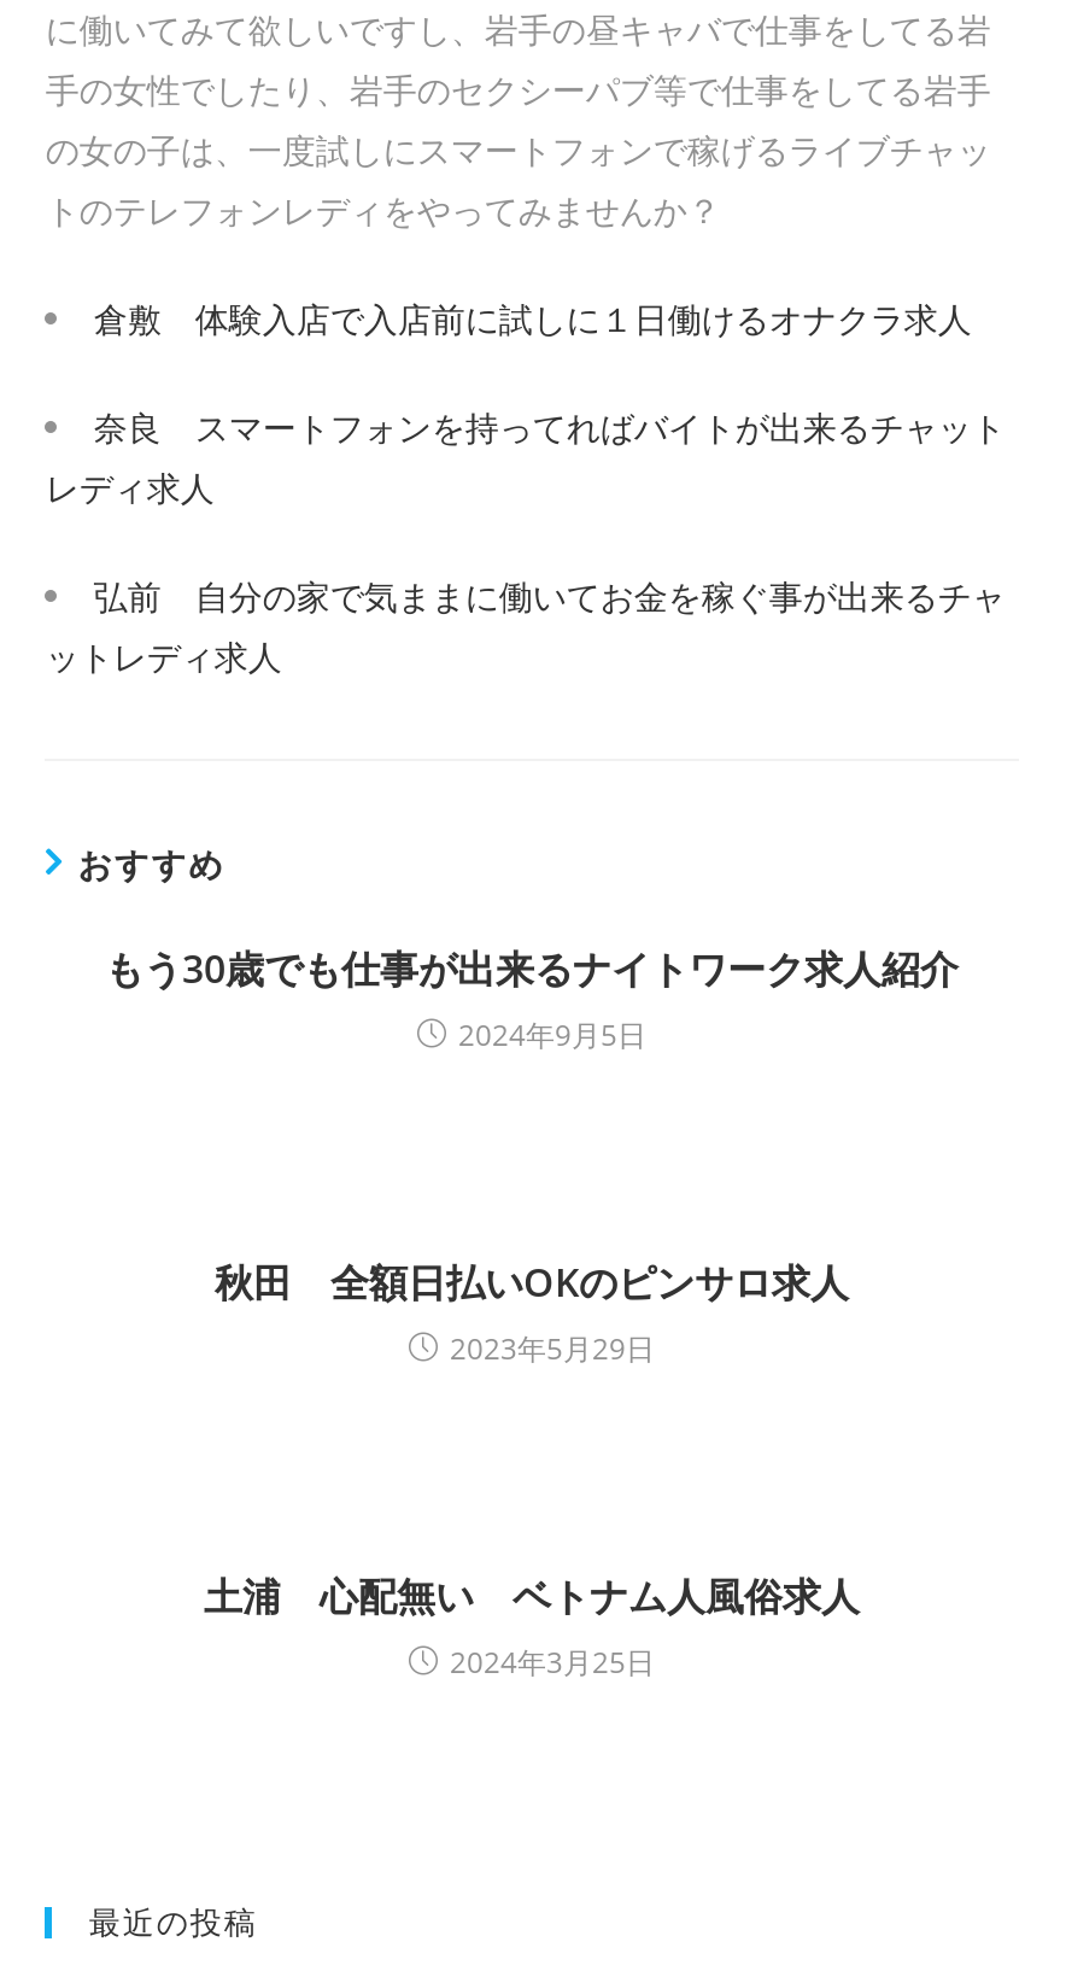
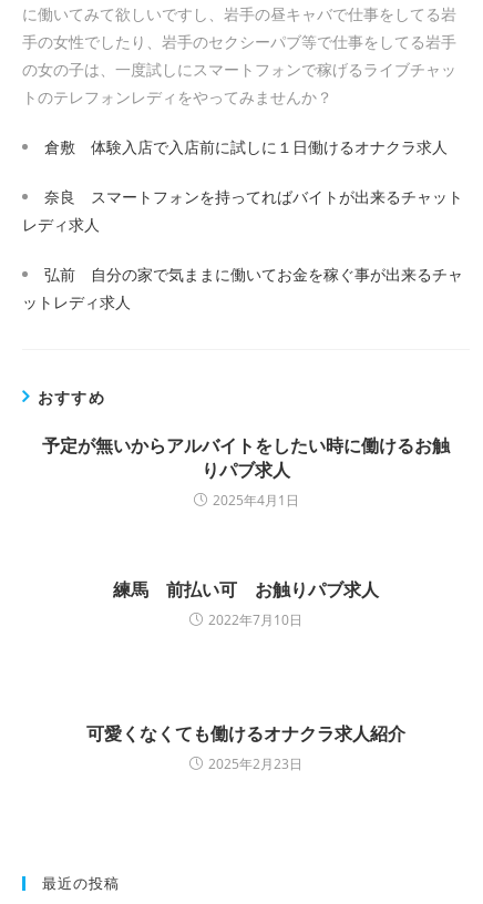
- もう30歳でも仕事が出来るナイトワーク求人紹介
- 2024年9月5日
+ 予定が無いからアルバイトをしたい時に働けるお触
+ りパブ求人
+ 2025年4月1日

- 秋田 全額日払いOKのピンサロ求人
- 2023年5月29日
+ 練馬 前払い可 お触りパブ求人
+ 2022年7月10日

- 土浦 心配無い ベトナム人風俗求人
- 2024年3月25日
+ 可愛くなくても働けるオナクラ求人紹介
+ 2025年2月23日
